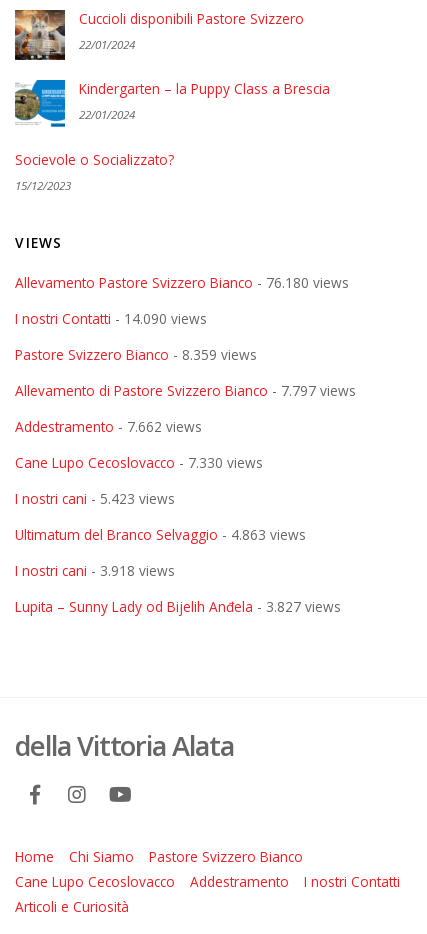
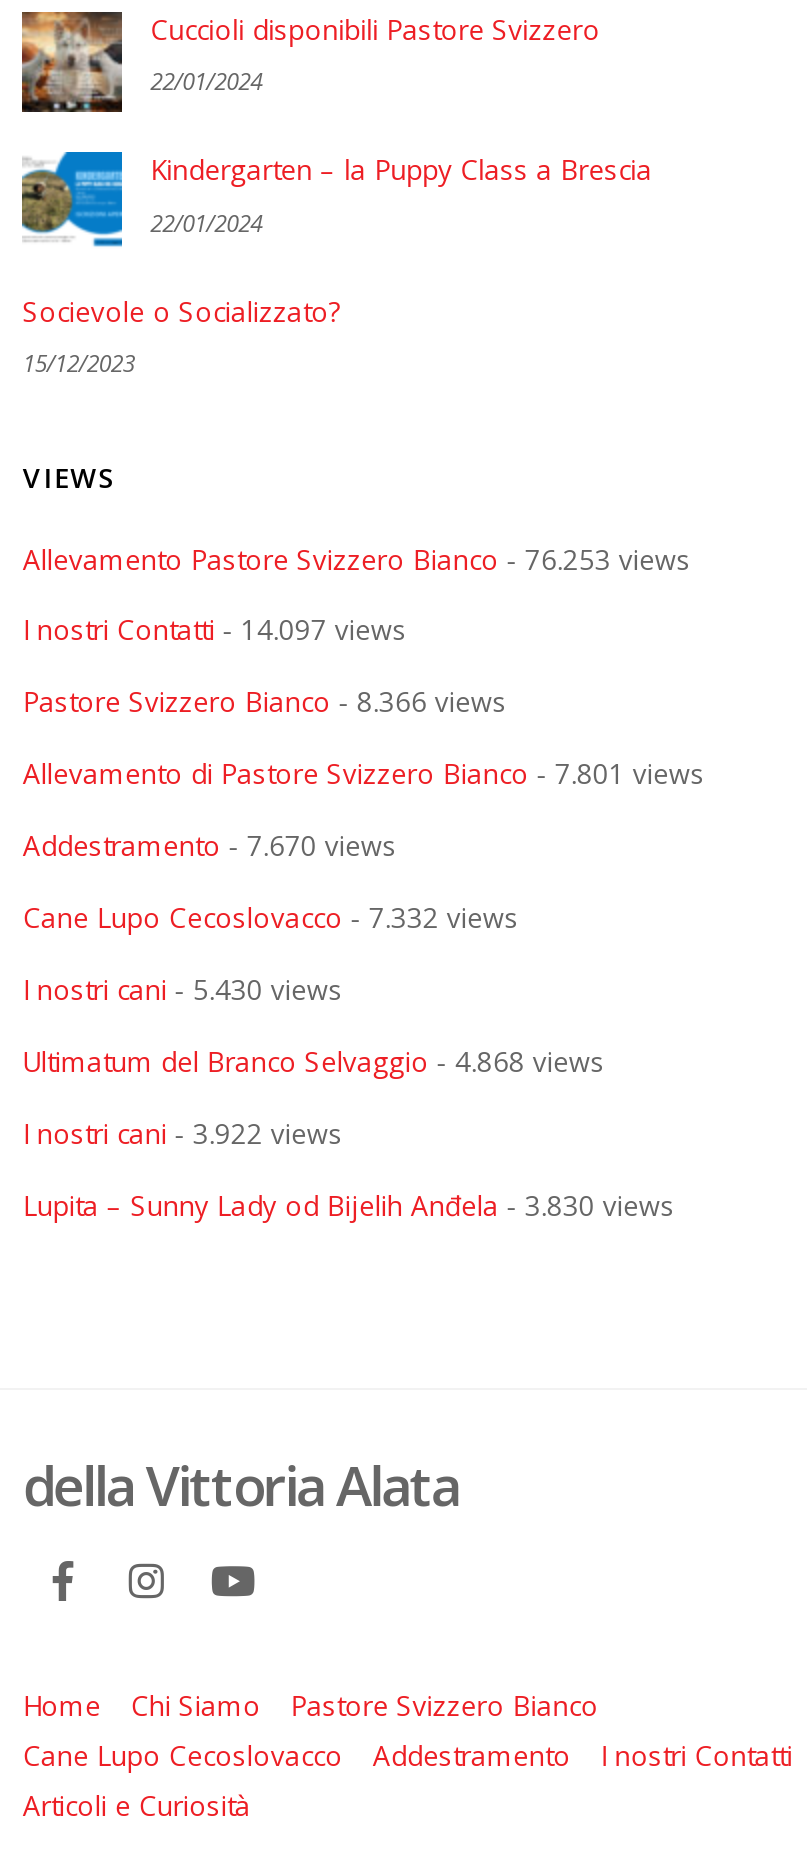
- Allevamento Pastore Svizzero Bianco - 76.180 views
+ Allevamento Pastore Svizzero Bianco - 76.253 views

- I nostri Contatti - 14.090 views
+ I nostri Contatti - 14.097 views

- Pastore Svizzero Bianco - 8.359 views
+ Pastore Svizzero Bianco - 8.366 views

- Allevamento di Pastore Svizzero Bianco - 7.797 views
+ Allevamento di Pastore Svizzero Bianco - 7.801 views

- Addestramento - 7.662 views
+ Addestramento - 7.670 views

- Cane Lupo Cecoslovacco - 7.330 views
+ Cane Lupo Cecoslovacco - 7.332 views

- I nostri cani - 5.423 views
+ I nostri cani - 5.430 views

- Ultimatum del Branco Selvaggio - 4.863 views
+ Ultimatum del Branco Selvaggio - 4.868 views

- I nostri cani - 3.918 views
+ I nostri cani - 3.922 views

- Lupita – Sunny Lady od Bijelih Anđela - 3.827 views
+ Lupita – Sunny Lady od Bijelih Anđela - 3.830 views
